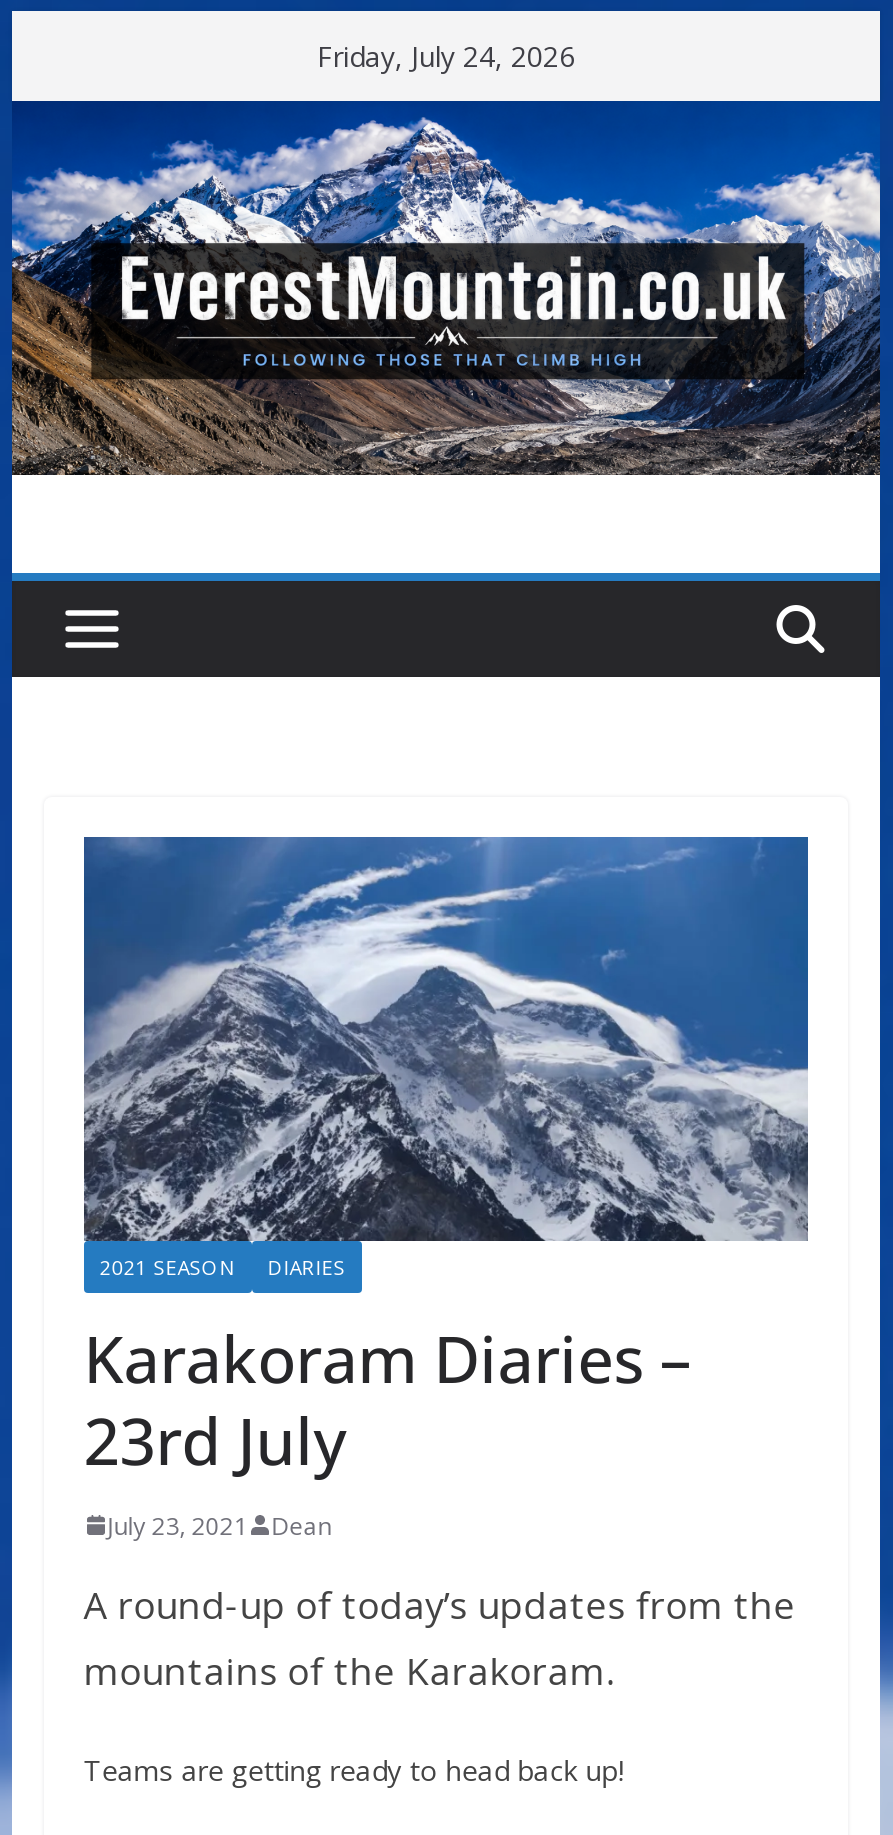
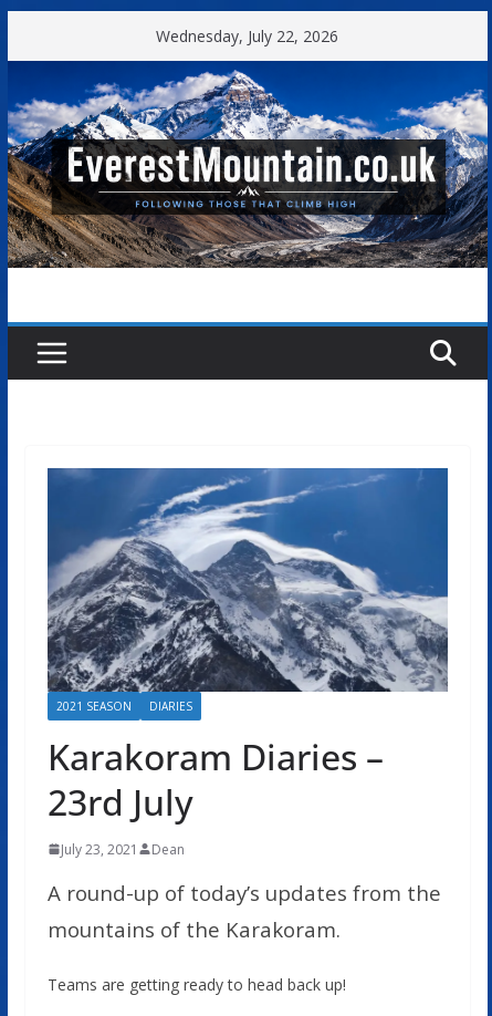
- Friday, July 24, 2026
+ Wednesday, July 22, 2026
